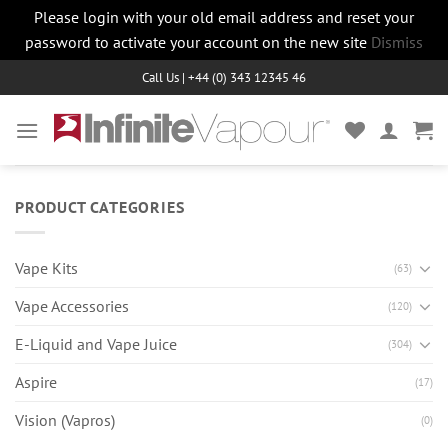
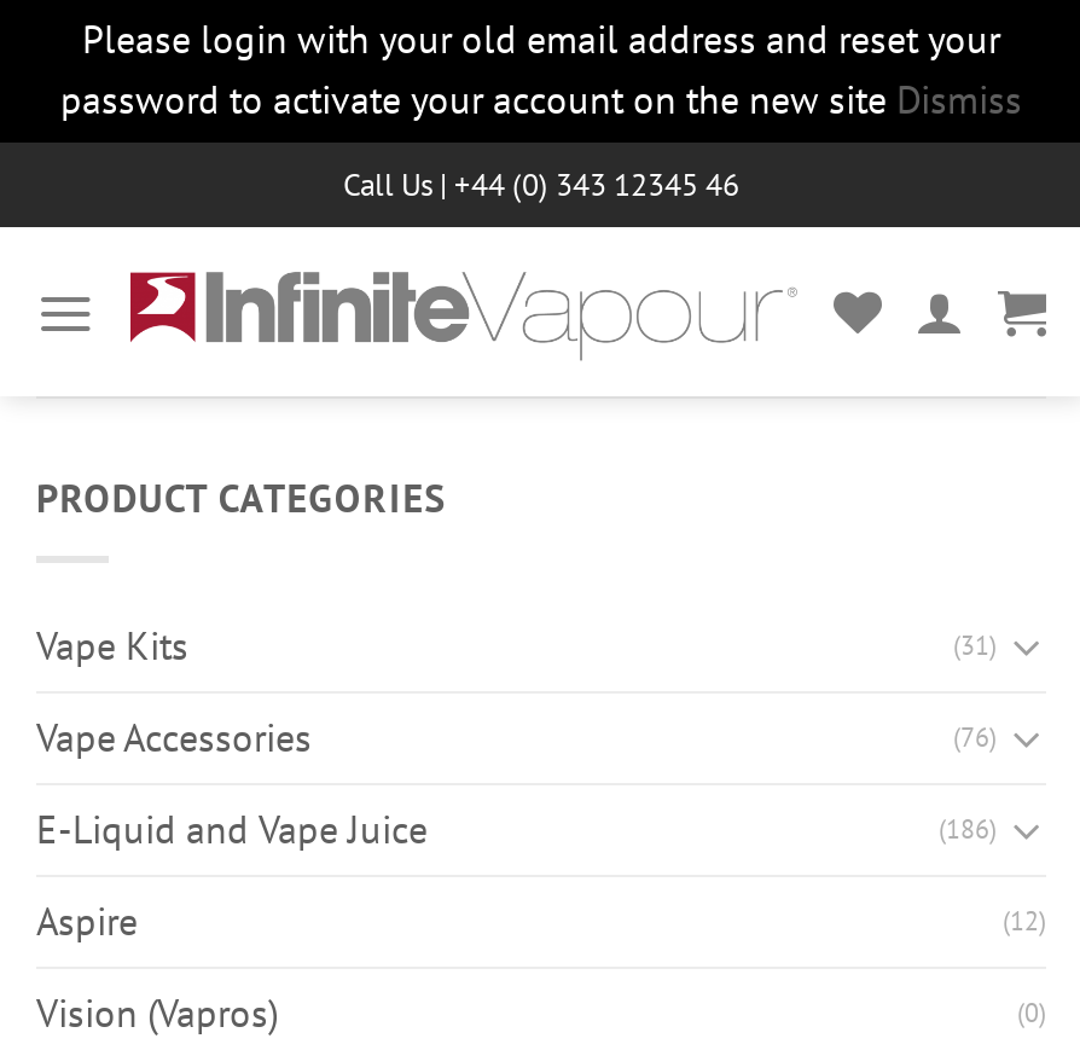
- (63)
+ (31)

- (120)
+ (76)

- (304)
+ (186)

- (17)
+ (12)
